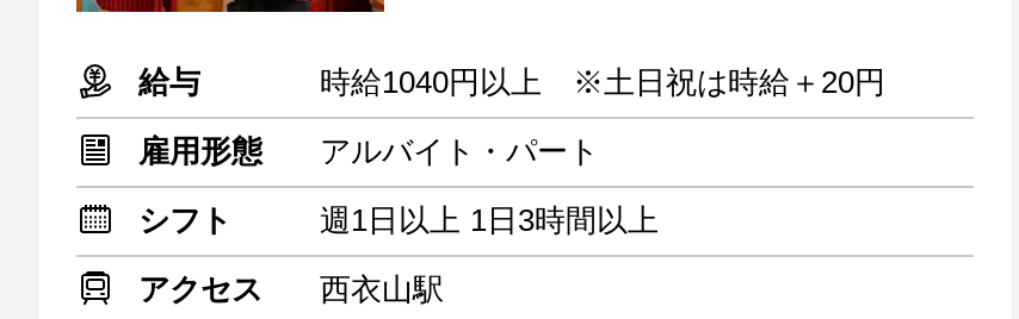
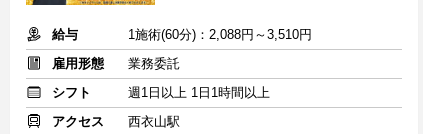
- 時給1040円以上 ※土日祝は時給＋20円
+ 1施術(60分)：2,088円～3,510円

- アルバイト・パート
+ 業務委託

- 週1日以上 1日3時間以上
+ 週1日以上 1日1時間以上
